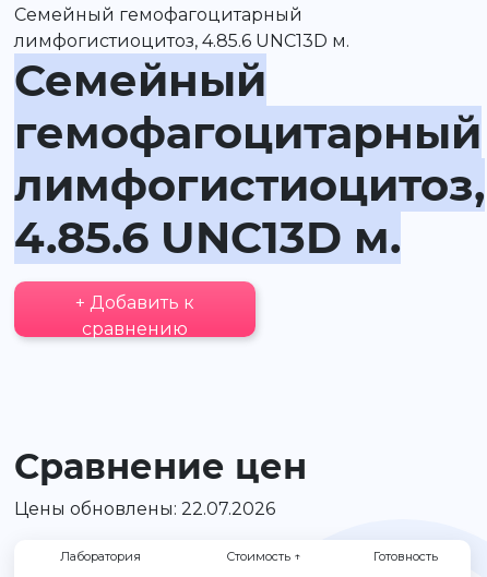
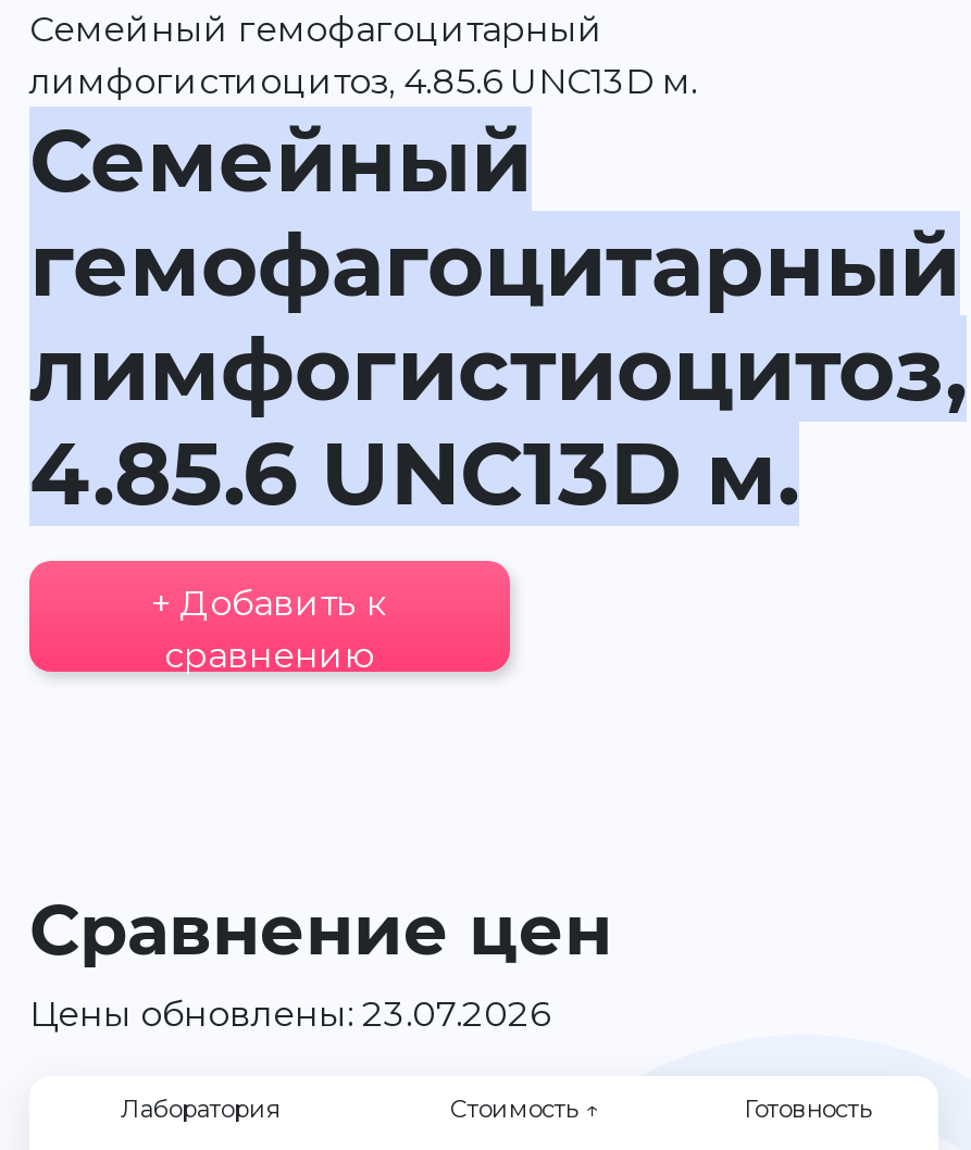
- Цены обновлены: 22.07.2026
+ Цены обновлены: 23.07.2026
